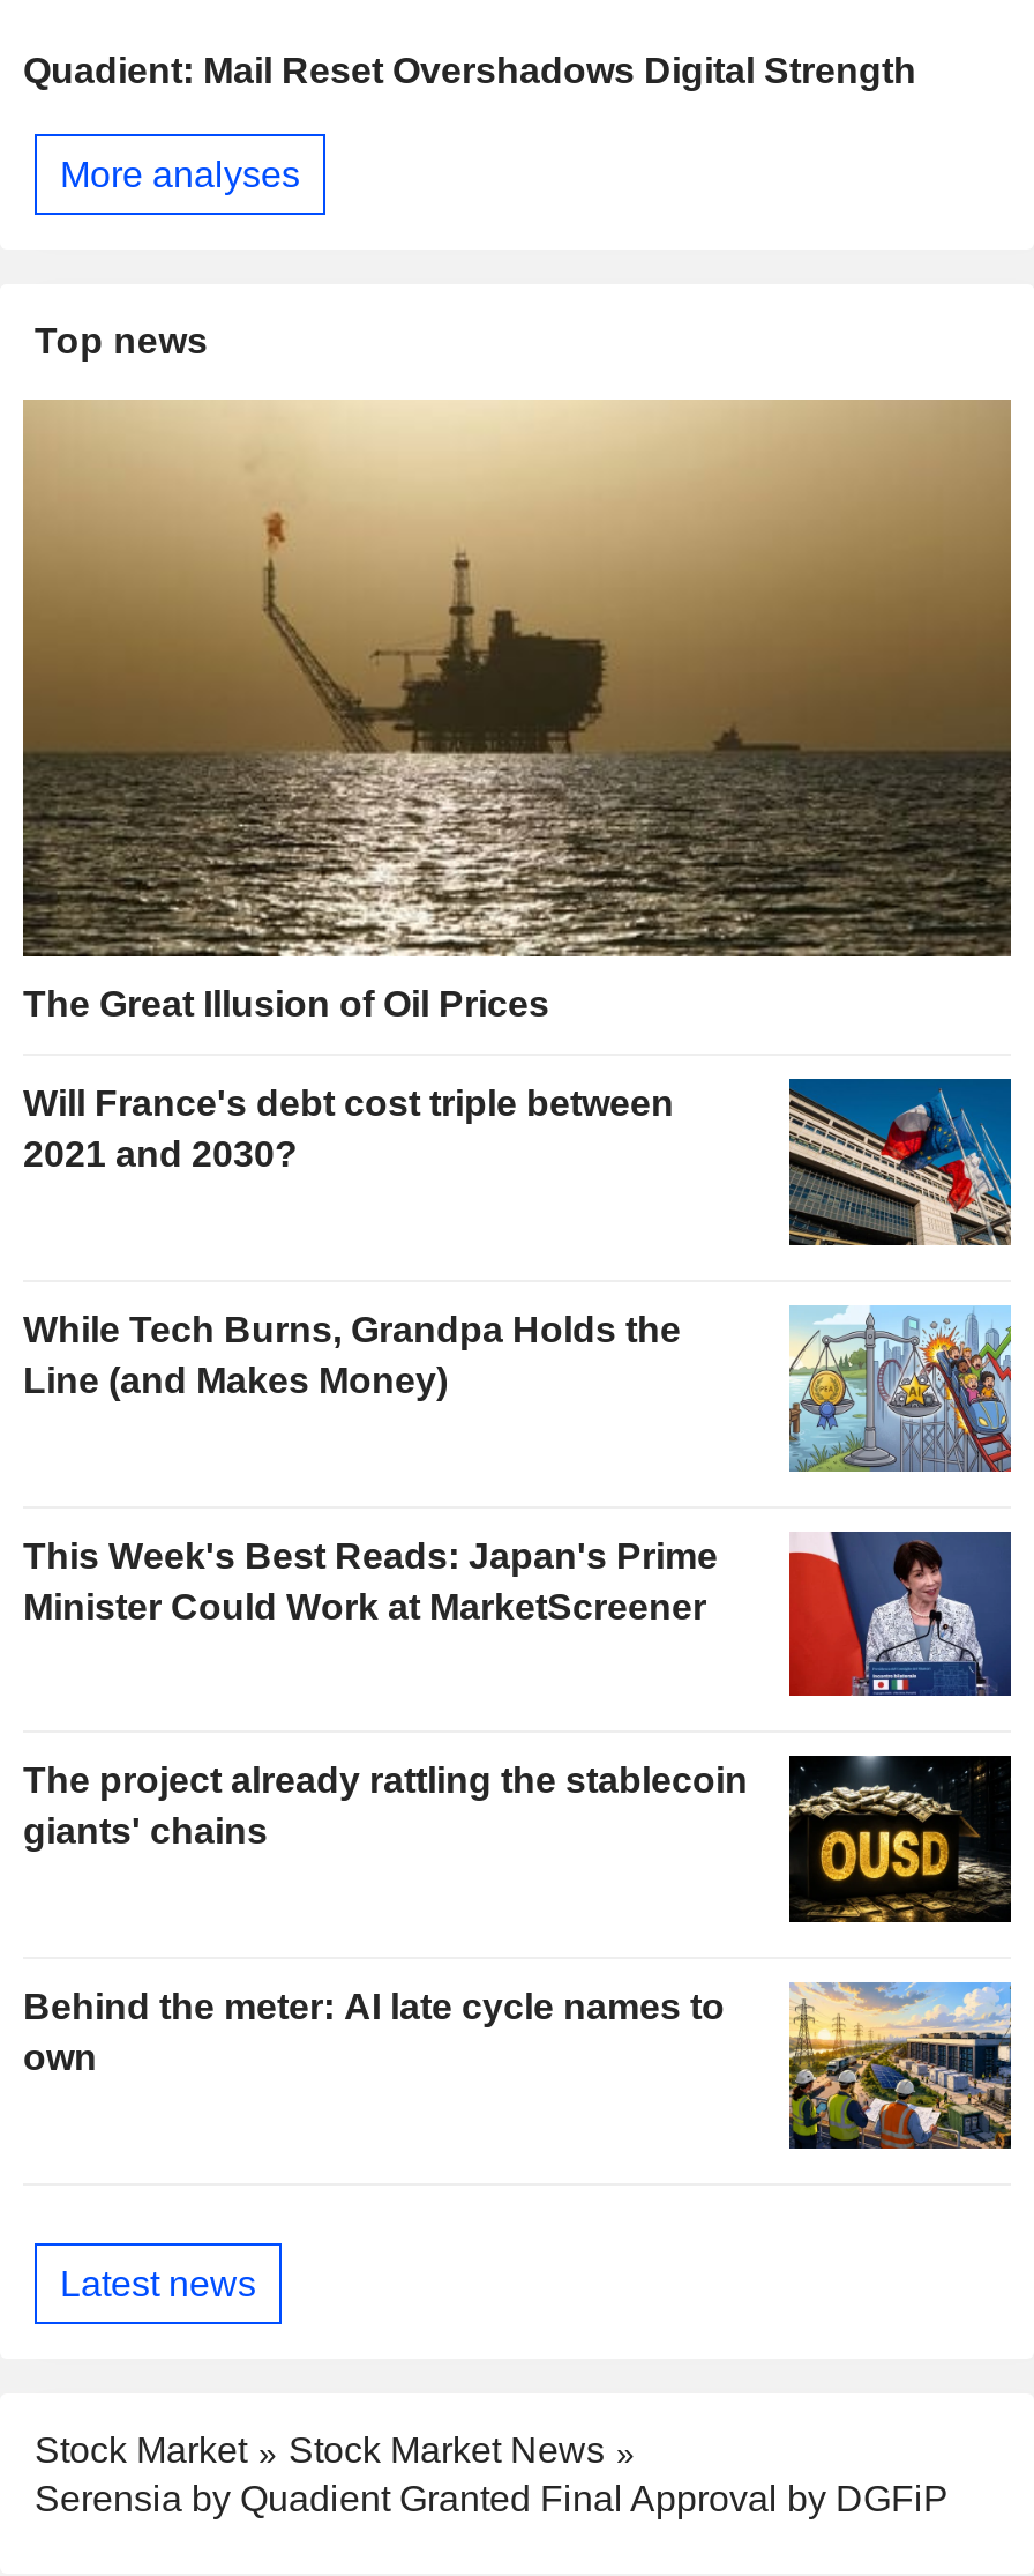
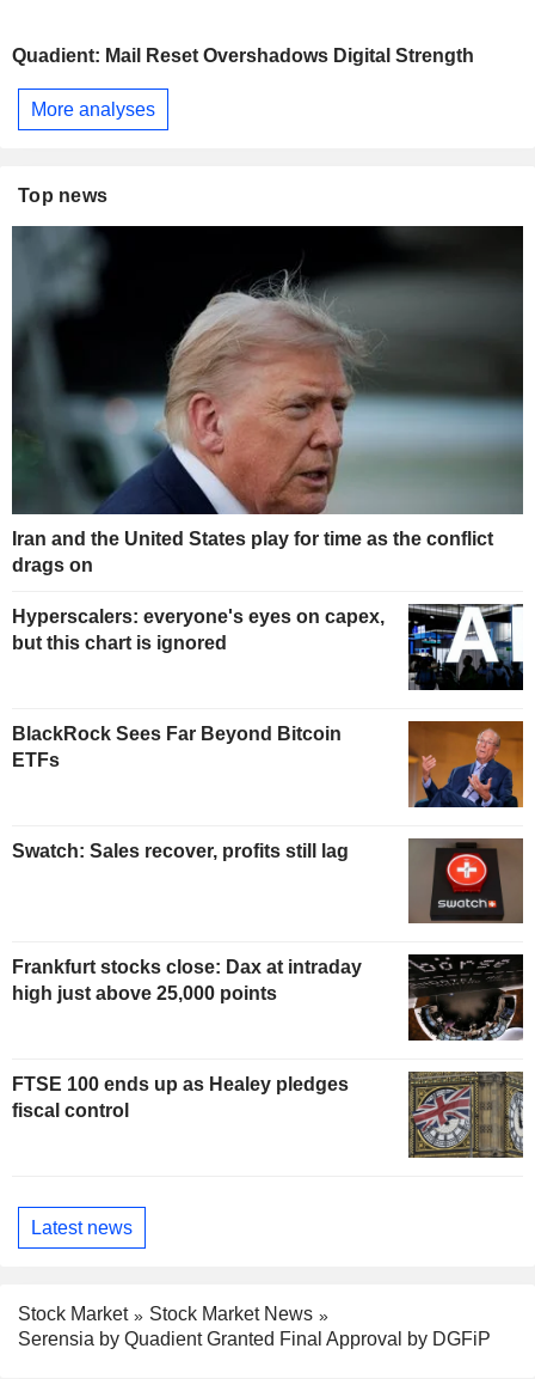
- [image]
- The Great Illusion of Oil Prices
+ [image]
+ Iran and the United States play for time as the conflict
+ drags on

- Will France's debt cost triple between
- 2021 and 2030?
+ Hyperscalers: everyone's eyes on capex,
+ but this chart is ignored

- [image]
+ [image]

- While Tech Burns, Grandpa Holds the
- Line (and Makes Money)
+ BlackRock Sees Far Beyond Bitcoin
+ ETFs

- [image]
+ [image]

- This Week's Best Reads: Japan's Prime
- Minister Could Work at MarketScreener
+ Swatch: Sales recover, profits still lag

- [image]
+ [image]

- [image]
- The project already rattling the stablecoin
- giants' chains
+ [image]
+ Frankfurt stocks close: Dax at intraday
+ high just above 25,000 points

- Behind the meter: AI late cycle names to
- own
+ FTSE 100 ends up as Healey pledges
+ fiscal control

- [image]
+ [image]
